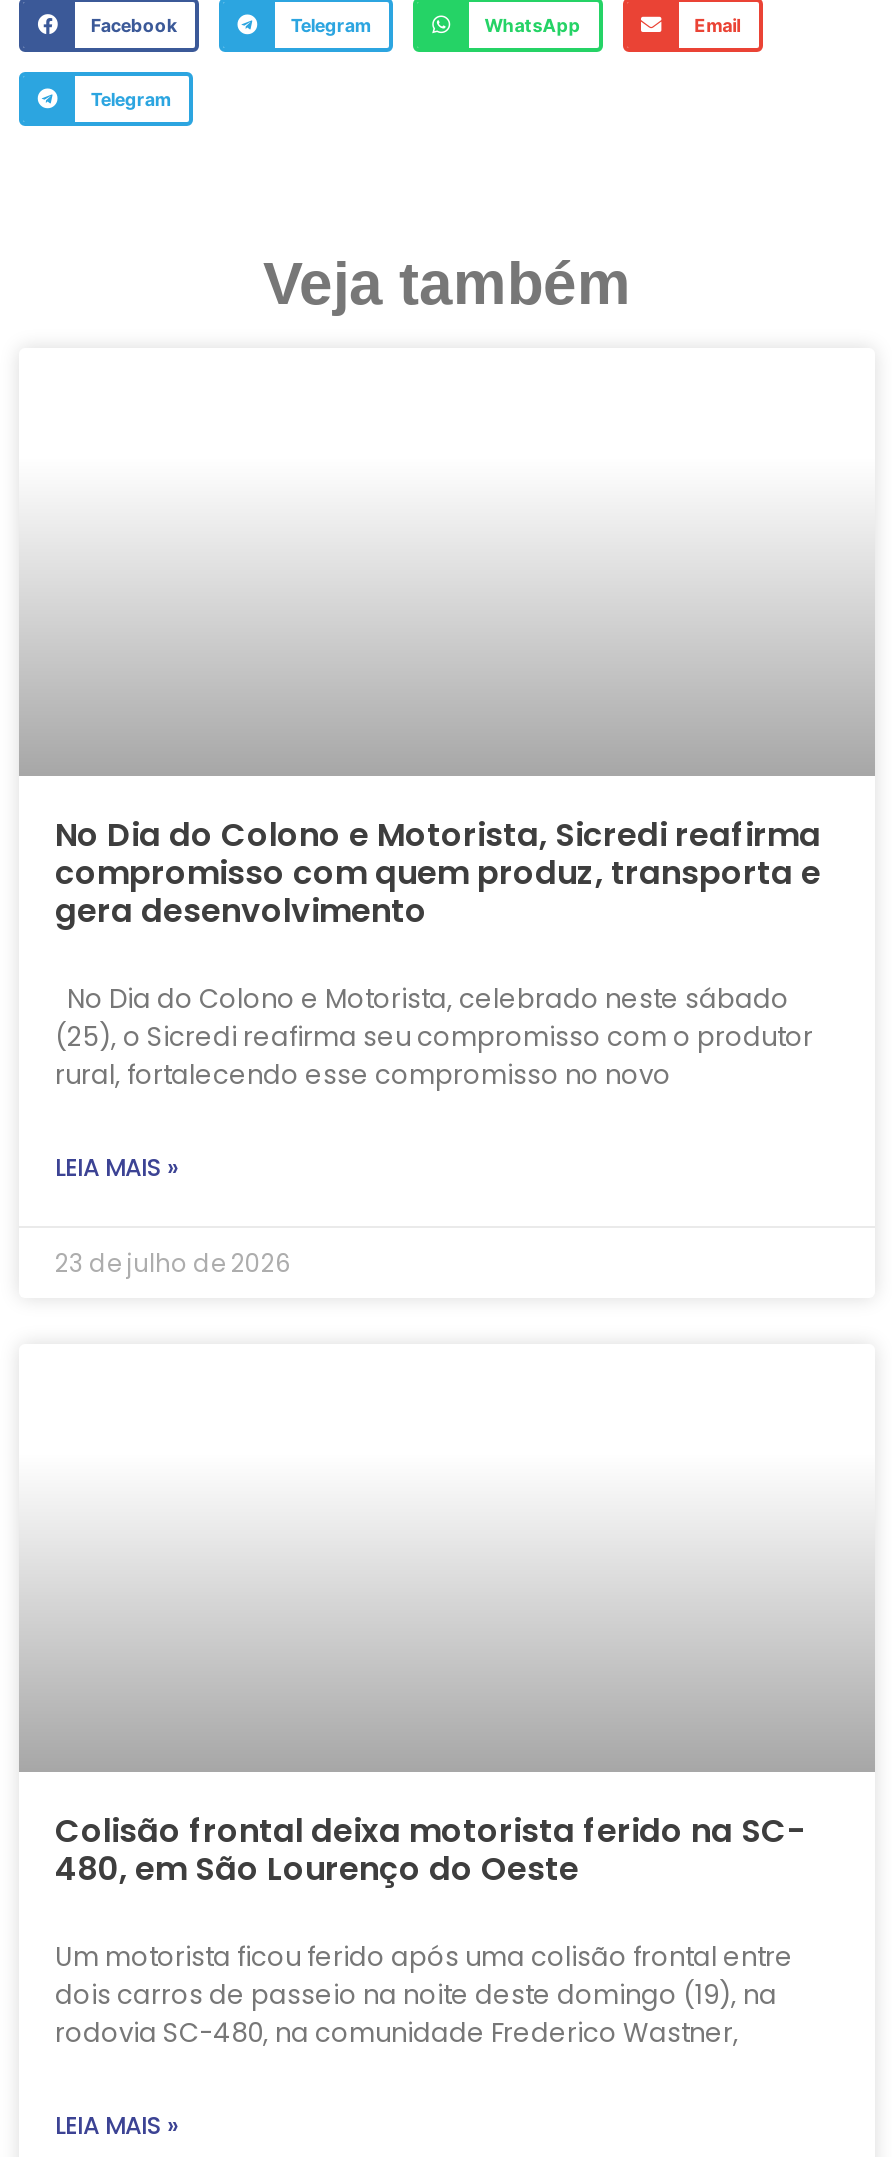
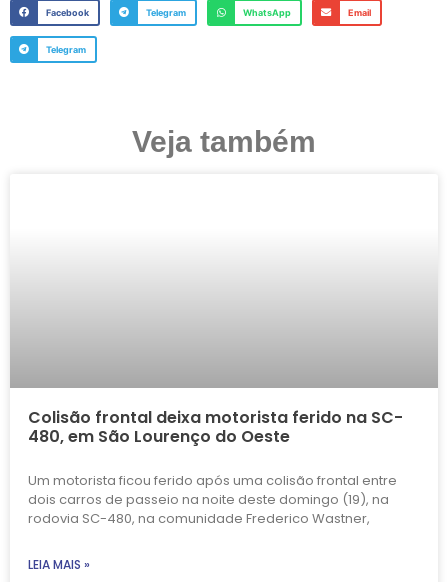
- No Dia do Colono e Motorista, Sicredi reafirma
- compromisso com quem produz, transporta e
- gera desenvolvimento
- No Dia do Colono e Motorista, celebrado neste sábado
- (25), o Sicredi reafirma seu compromisso com o produtor
- rural, fortalecendo esse compromisso no novo
- LEIA MAIS »
- 23 de julho de 2026
